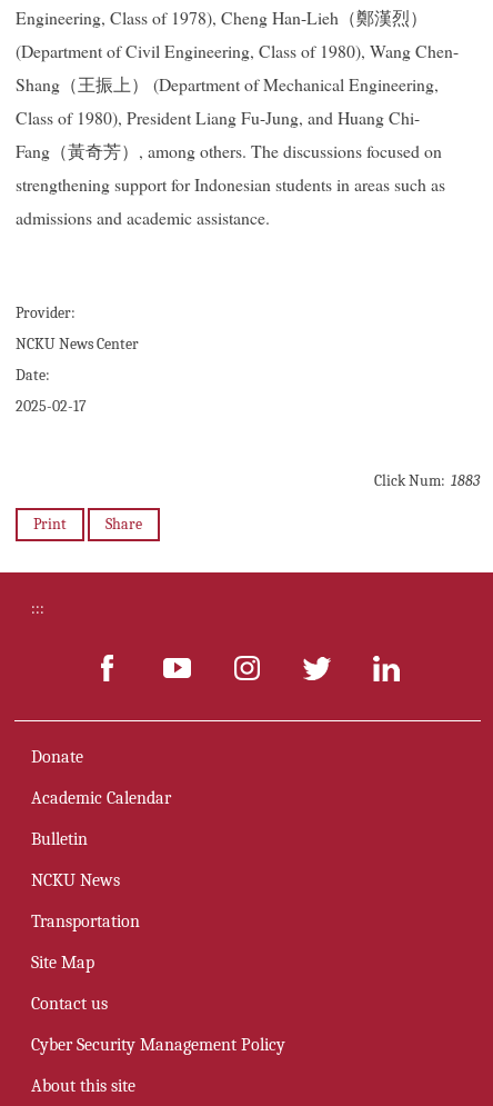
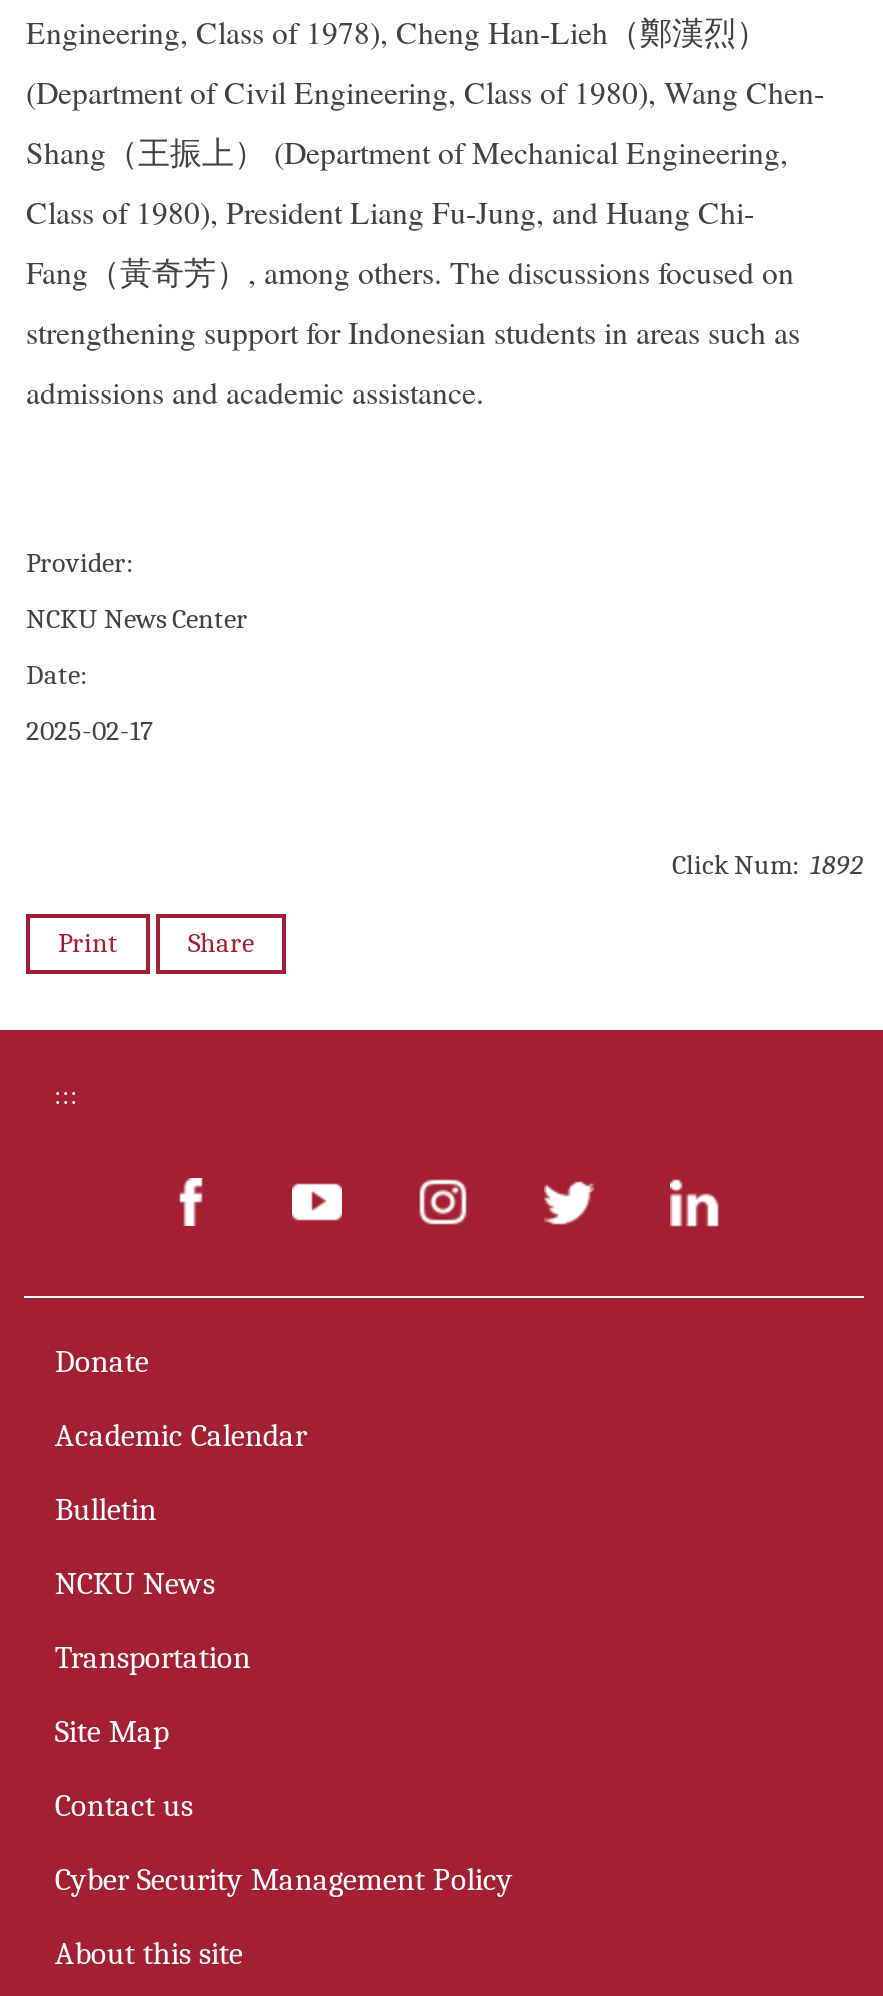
- Click Num: 1883
+ Click Num: 1892
